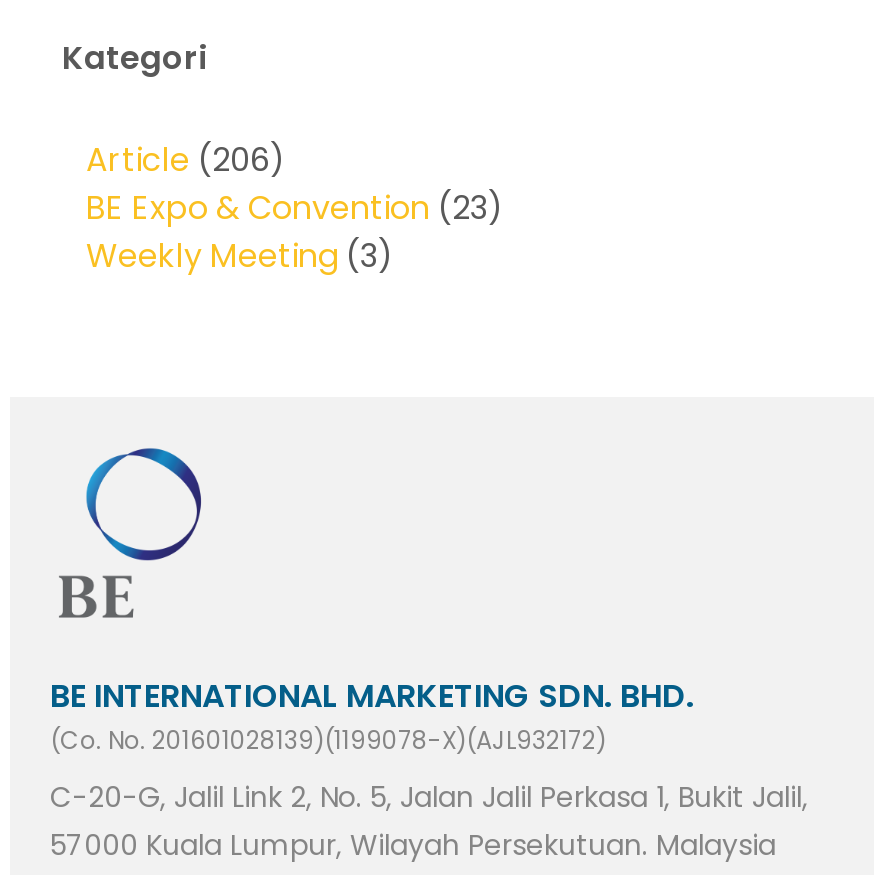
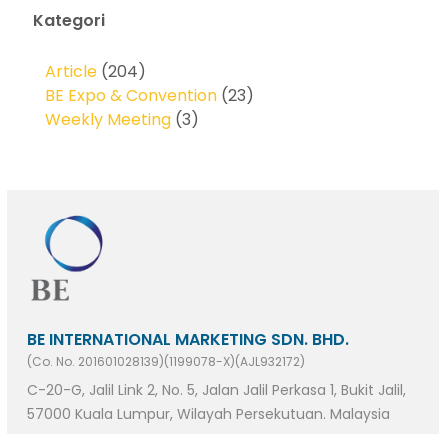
- Article (206)
+ Article (204)
